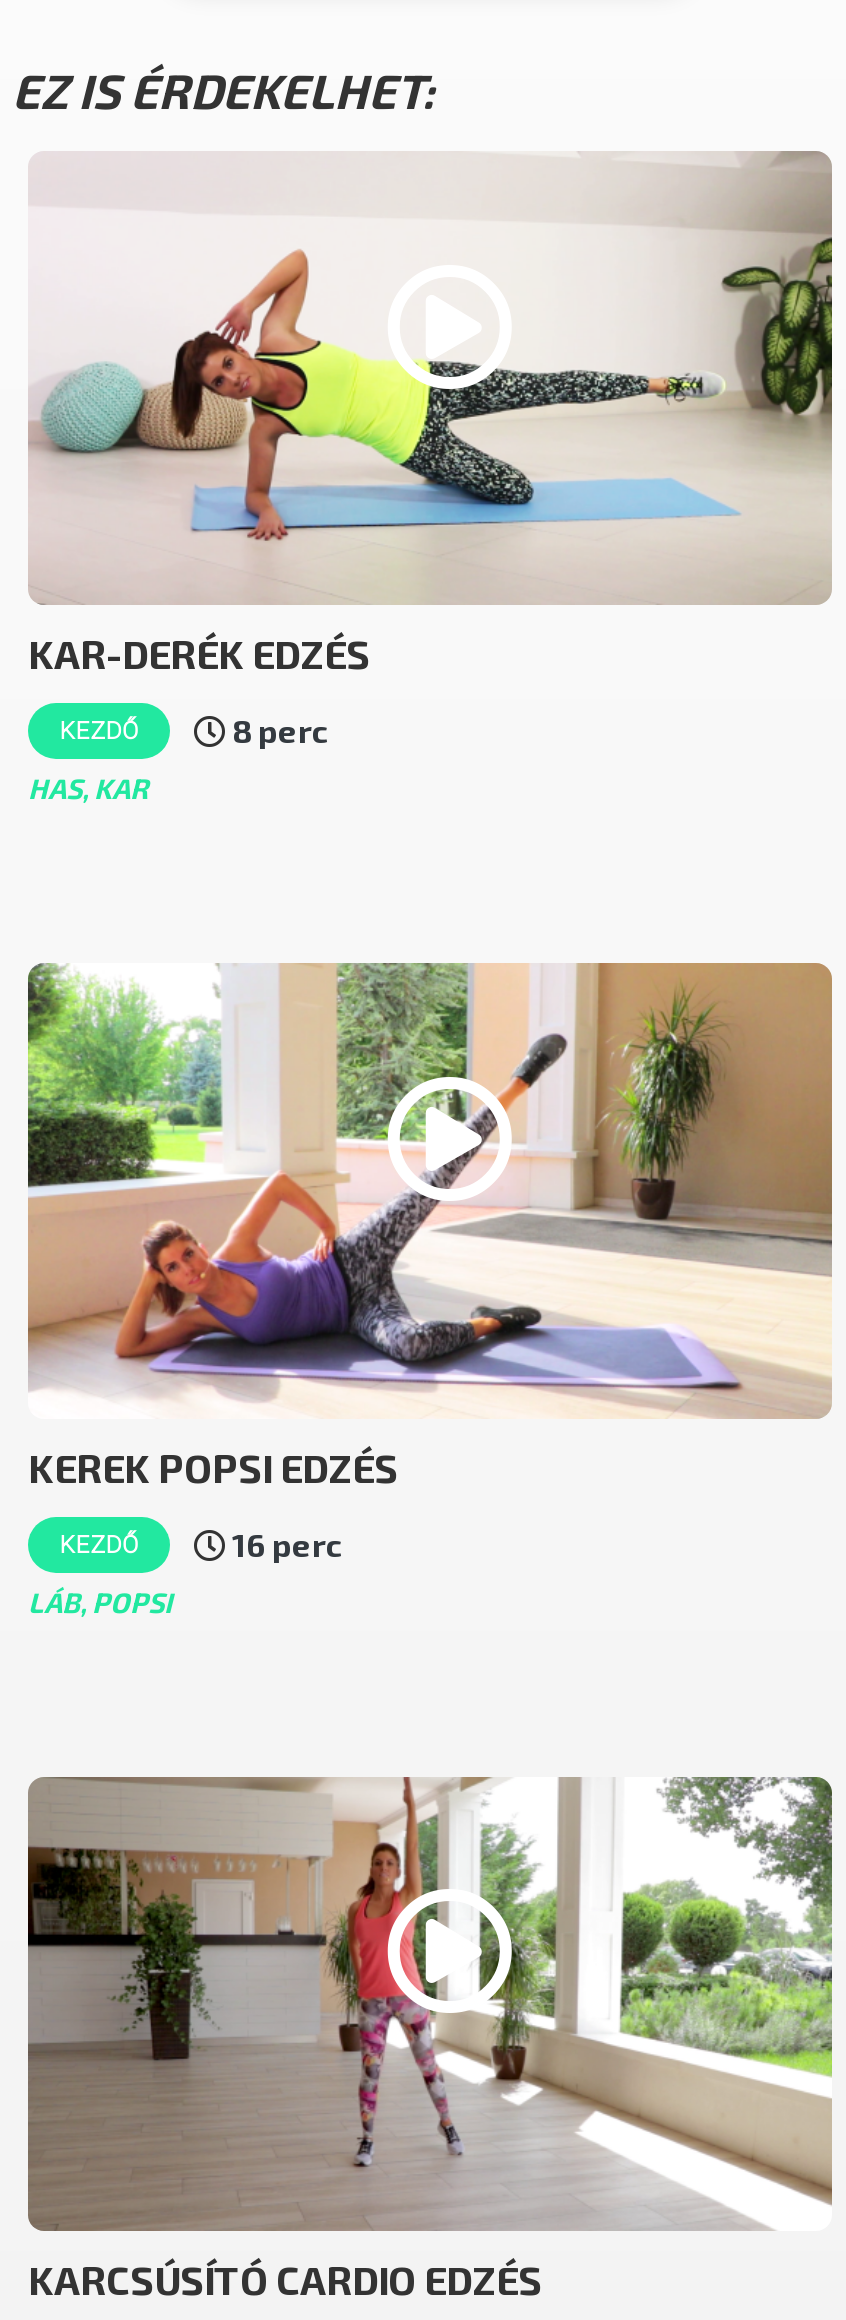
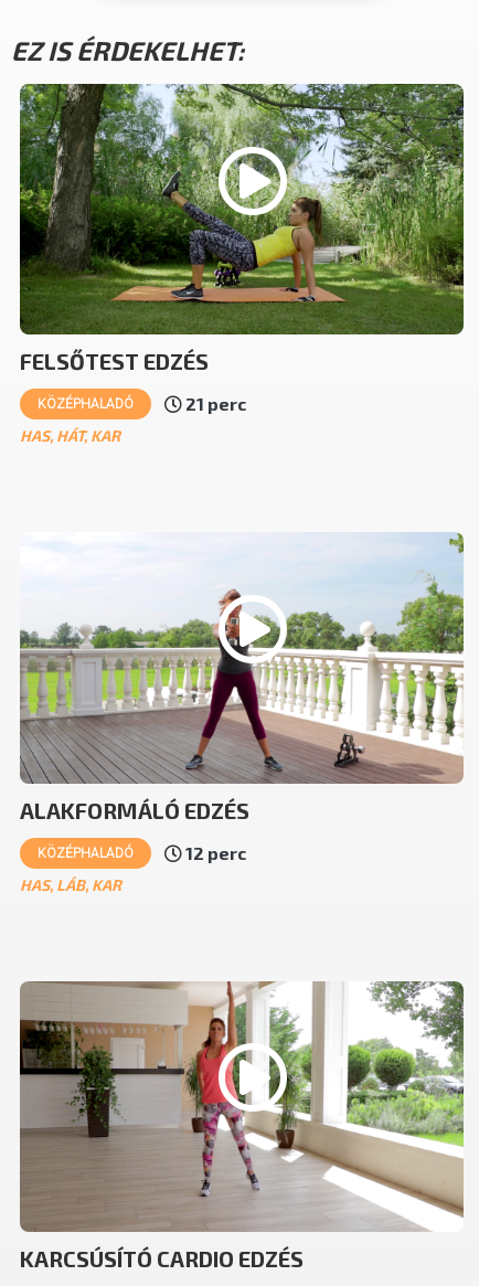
- [image]
- KAR-DERÉK EDZÉS
+ [image]
+ FELSŐTEST EDZÉS

- KEZDŐ
- 8 perc
+ KÖZÉPHALADÓ
+ 21 perc

- HAS, KAR
+ HAS, HÁT, KAR

- [image]
- KEREK POPSI EDZÉS
+ [image]
+ ALAKFORMÁLÓ EDZÉS

- KEZDŐ
- 16 perc
+ KÖZÉPHALADÓ
+ 12 perc

- LÁB, POPSI
+ HAS, LÁB, KAR
